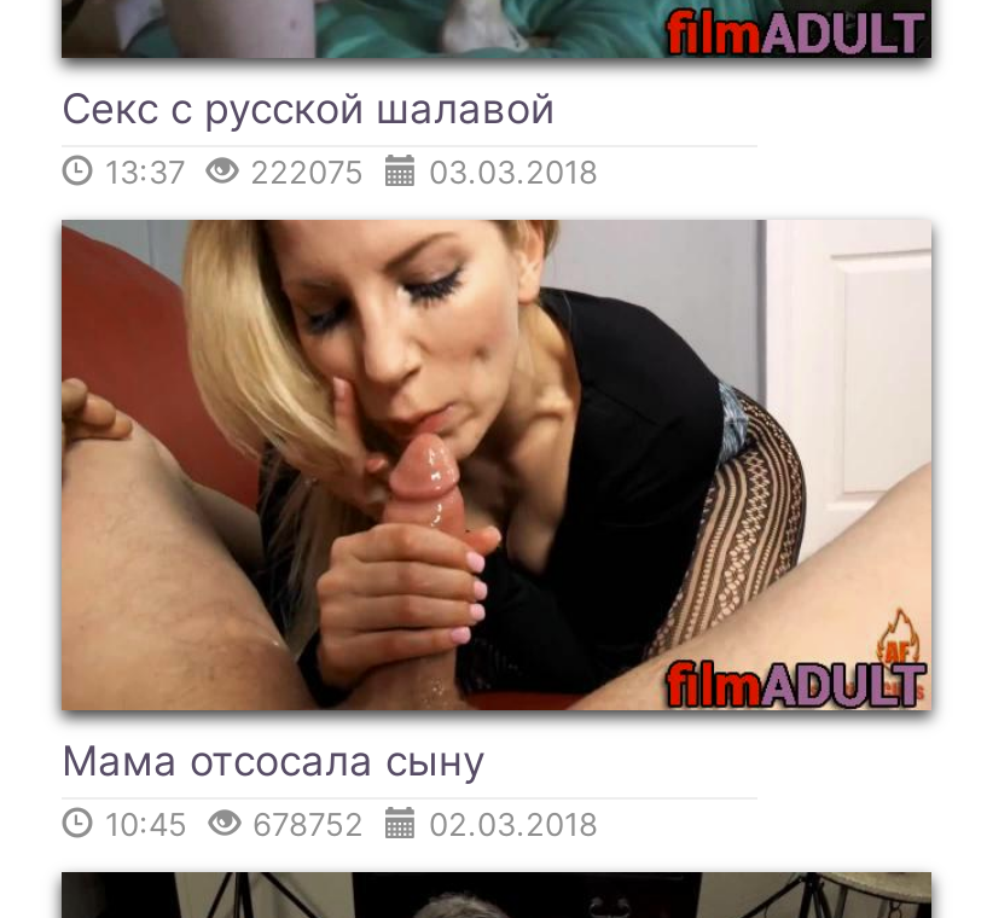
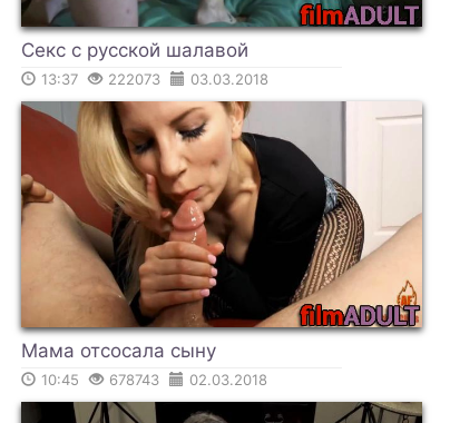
- 13:37 222075 03.03.2018
+ 13:37 222073 03.03.2018

- 10:45 678752 02.03.2018
+ 10:45 678743 02.03.2018
